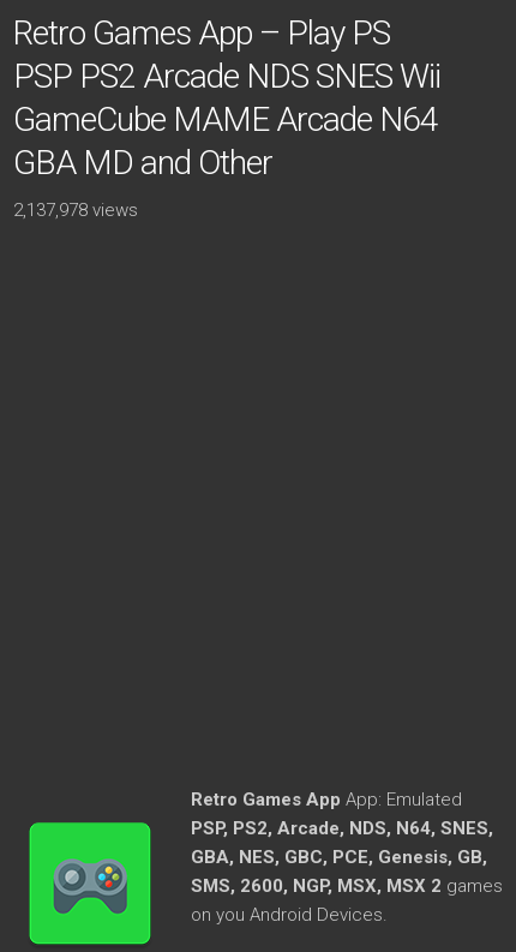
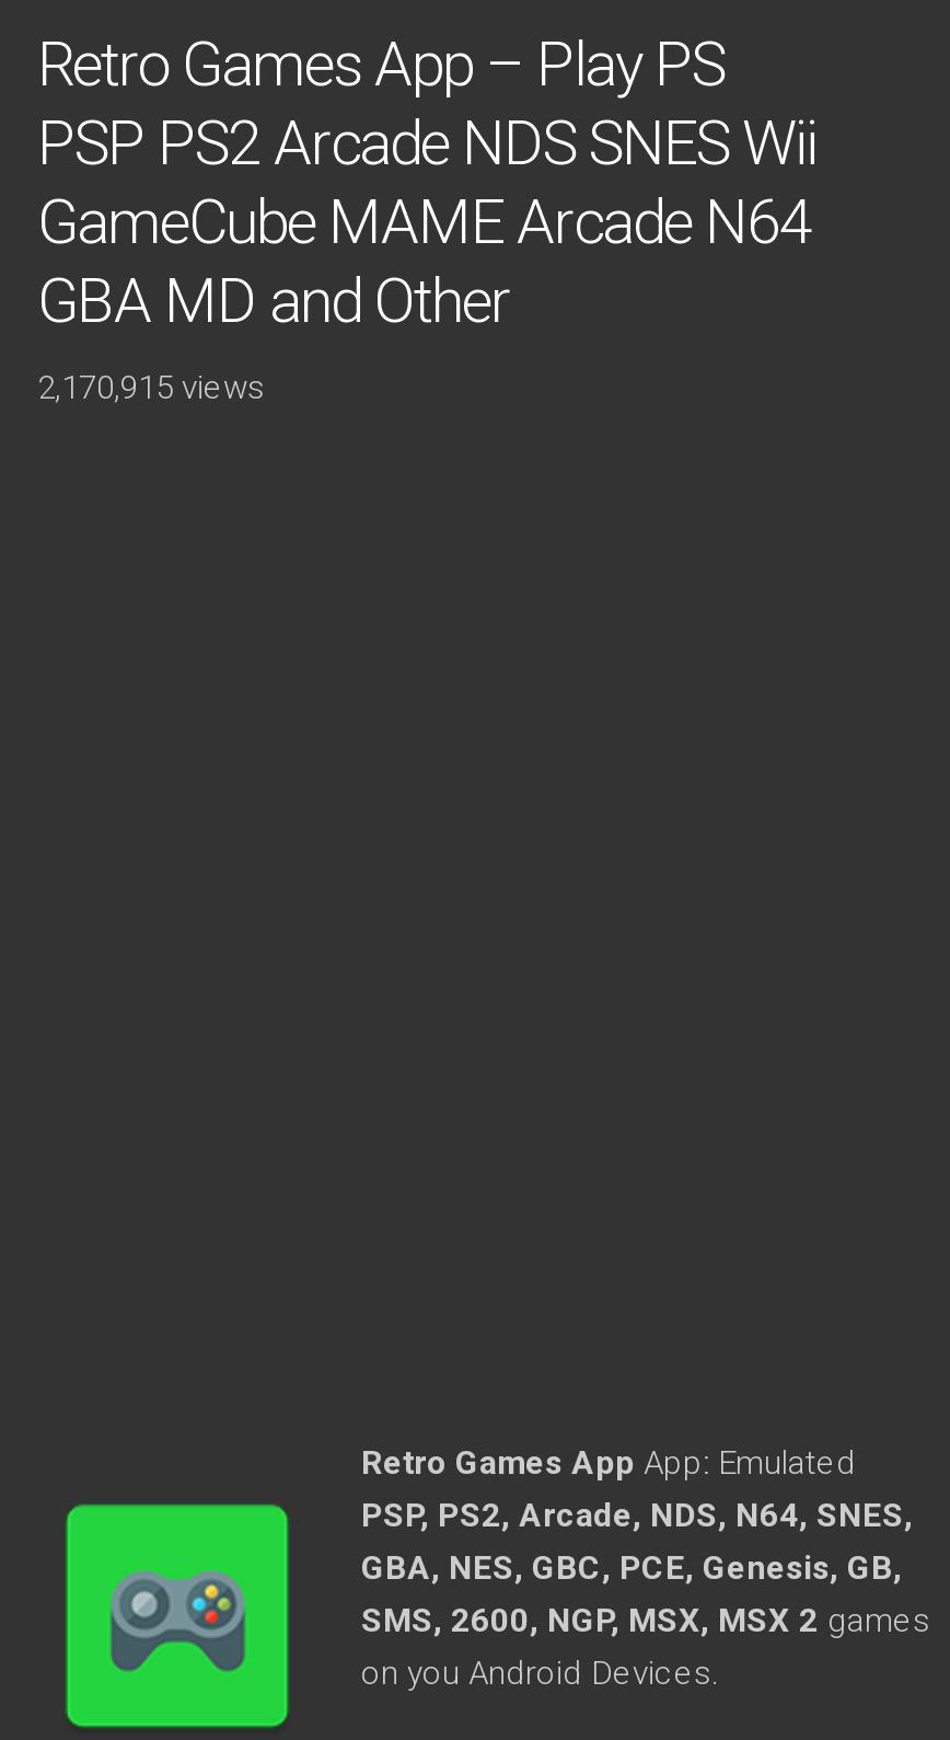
- 2,137,978 views
+ 2,170,915 views
